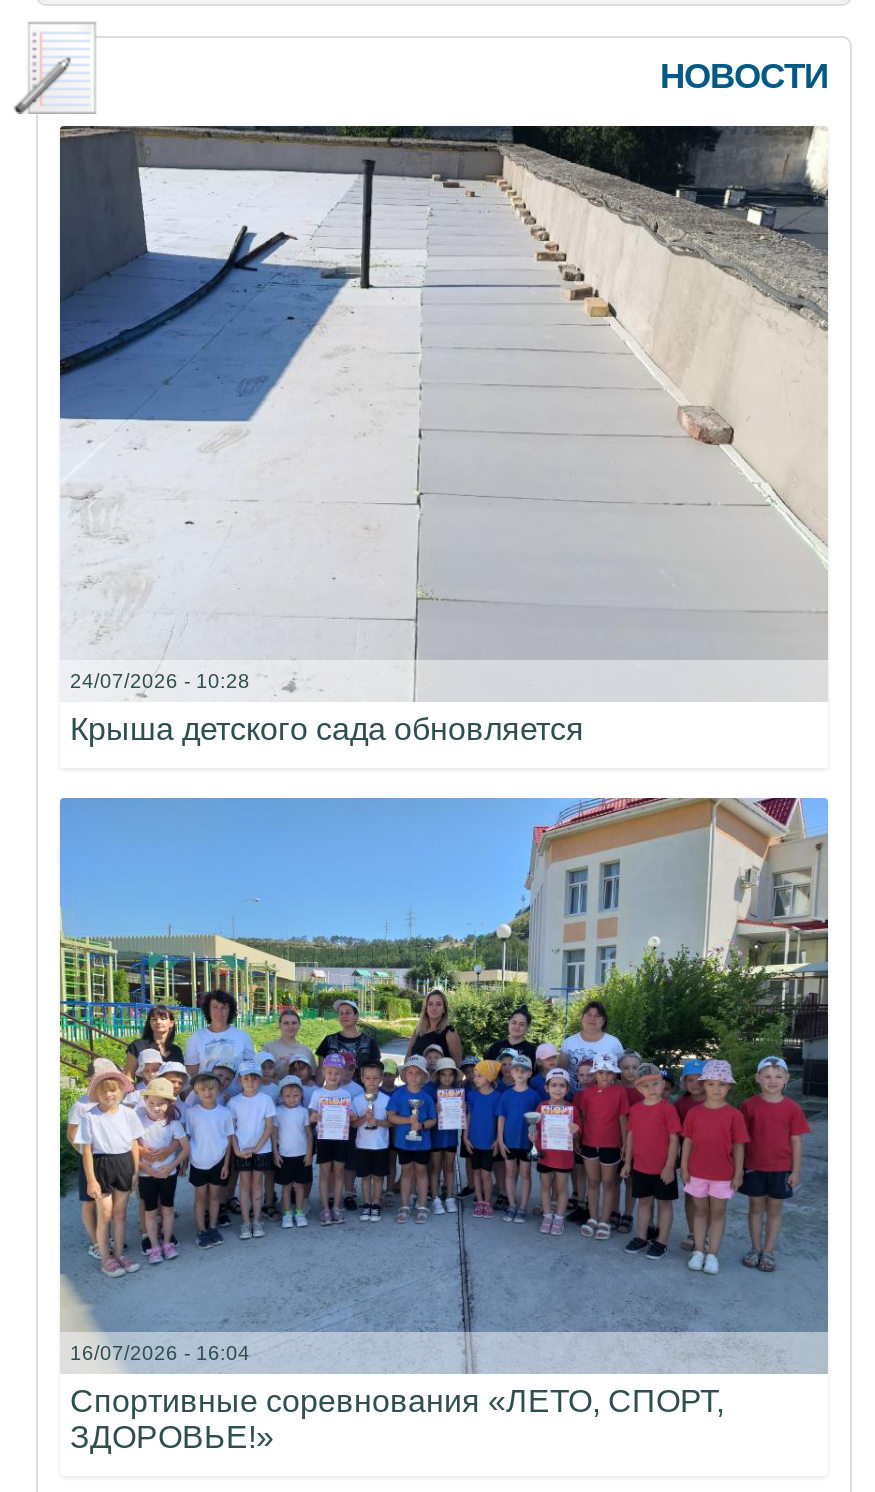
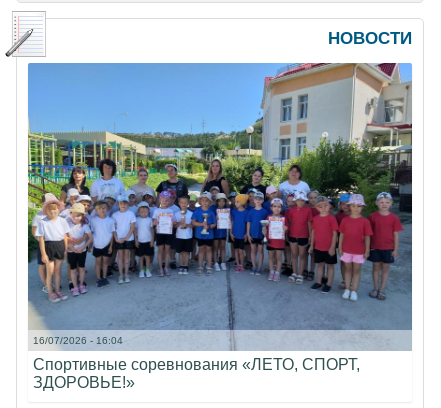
- [image]
- 24/07/2026 - 10:28
- Крыша детского сада обновляется
